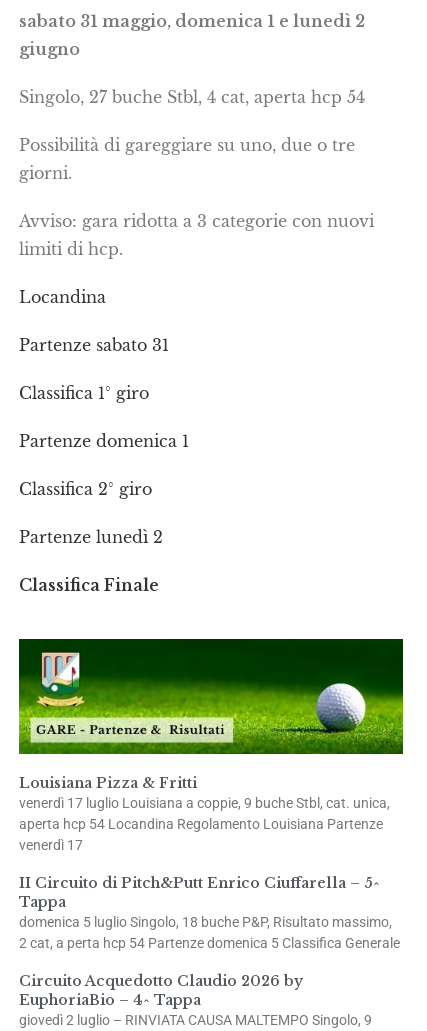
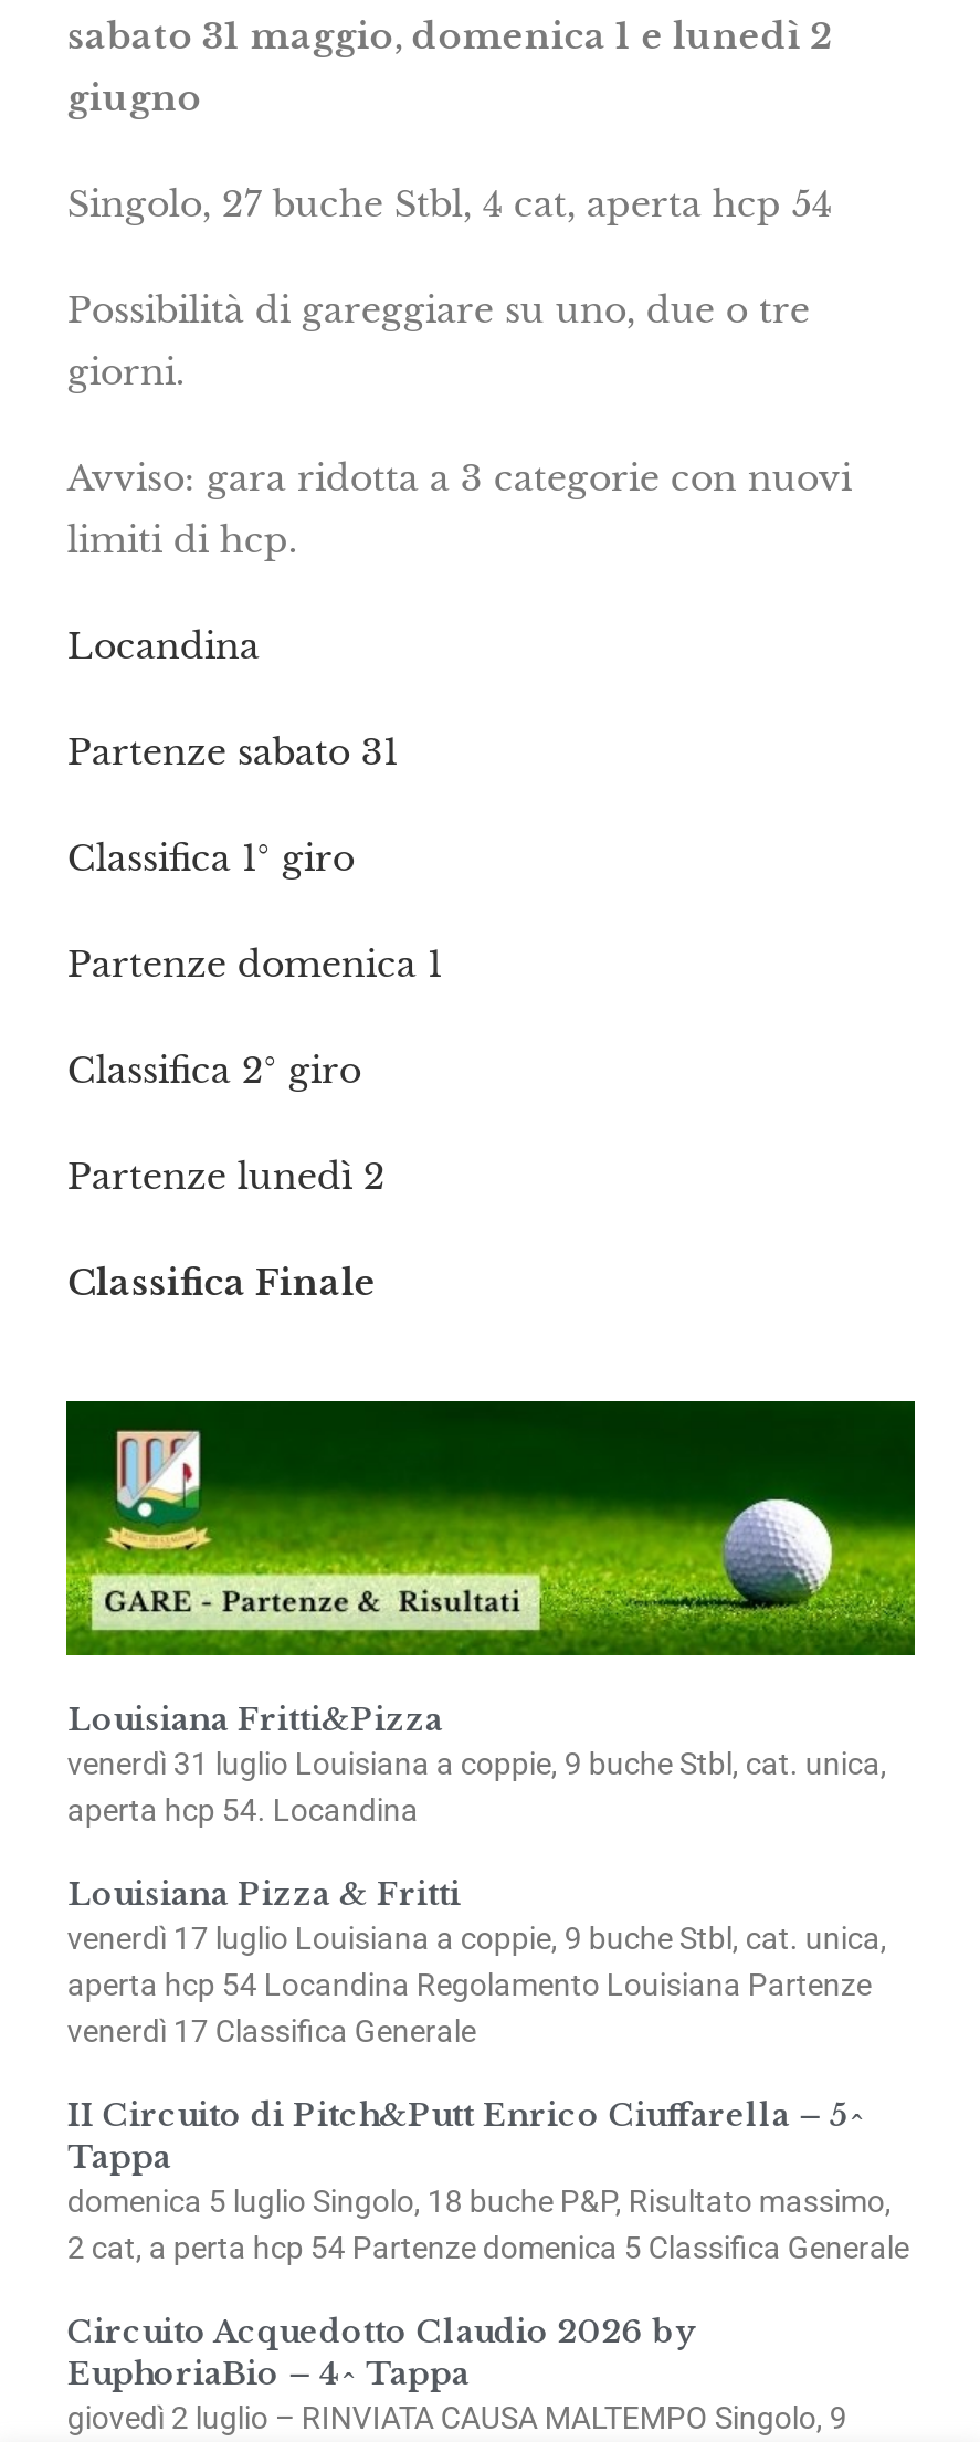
+ Louisiana Fritti&Pizza
+ venerdì 31 luglio Louisiana a coppie, 9 buche Stbl, cat. unica,
+ aperta hcp 54. Locandina

- venerdì 17
+ venerdì 17 Classifica Generale
